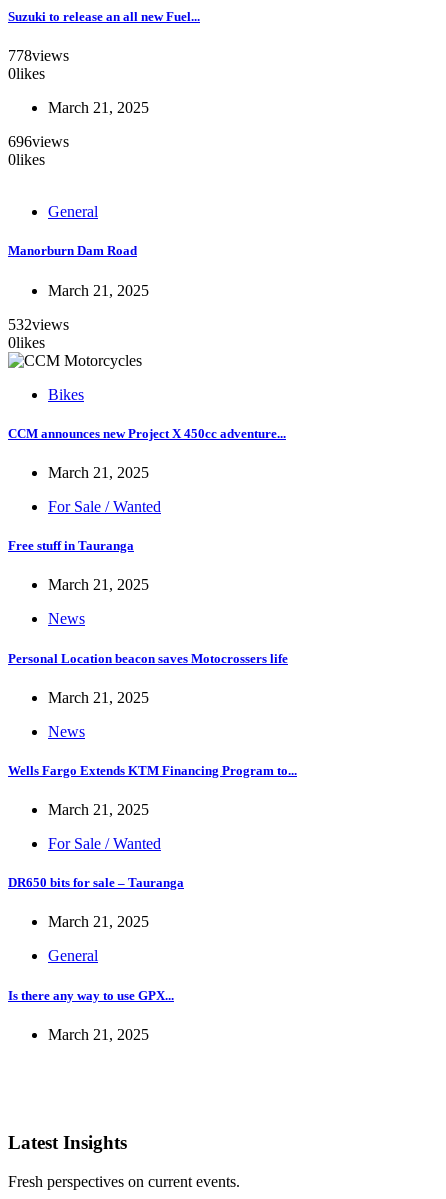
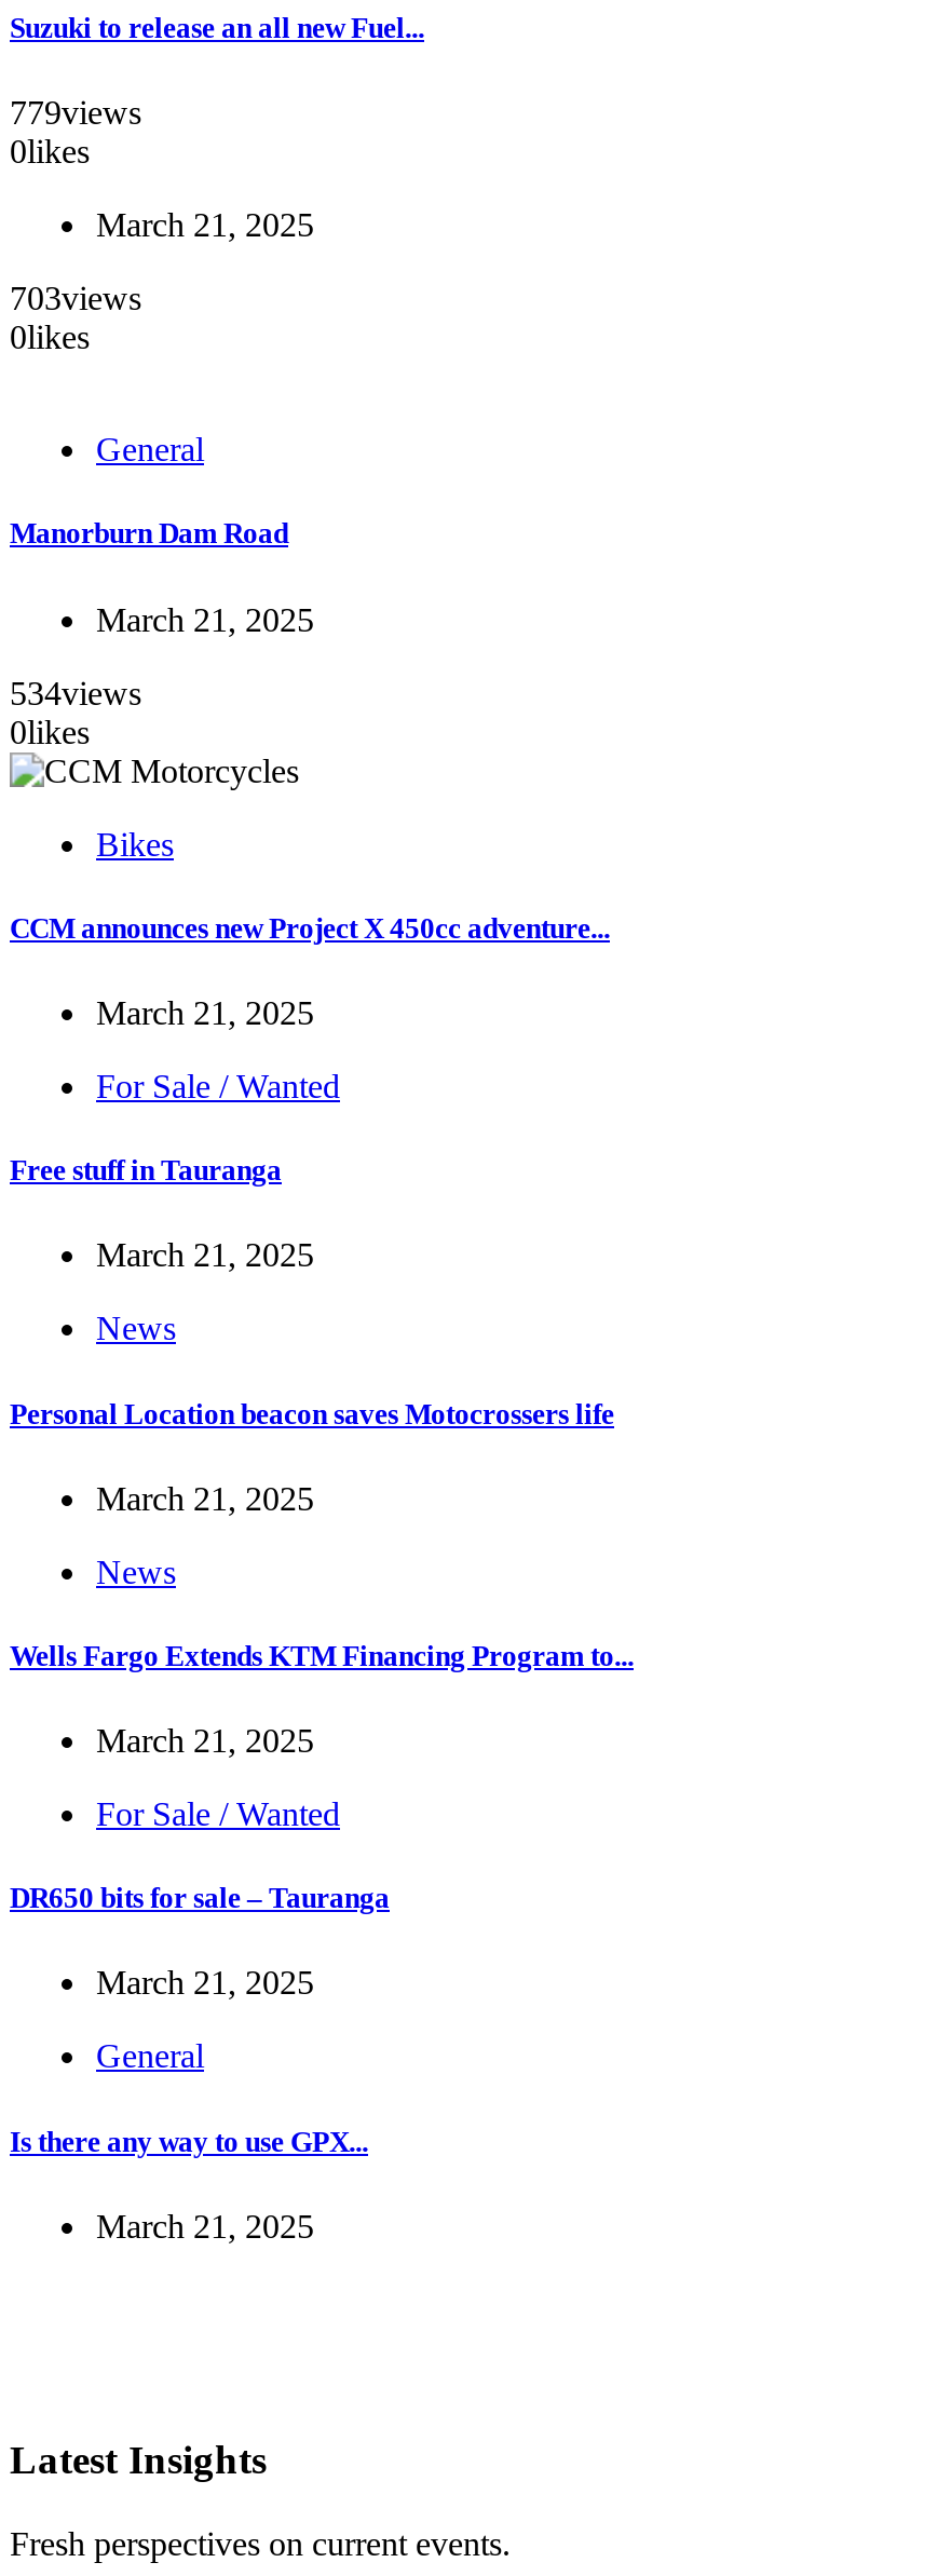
- 778views
+ 779views

- 696views
+ 703views

- 532views
+ 534views
